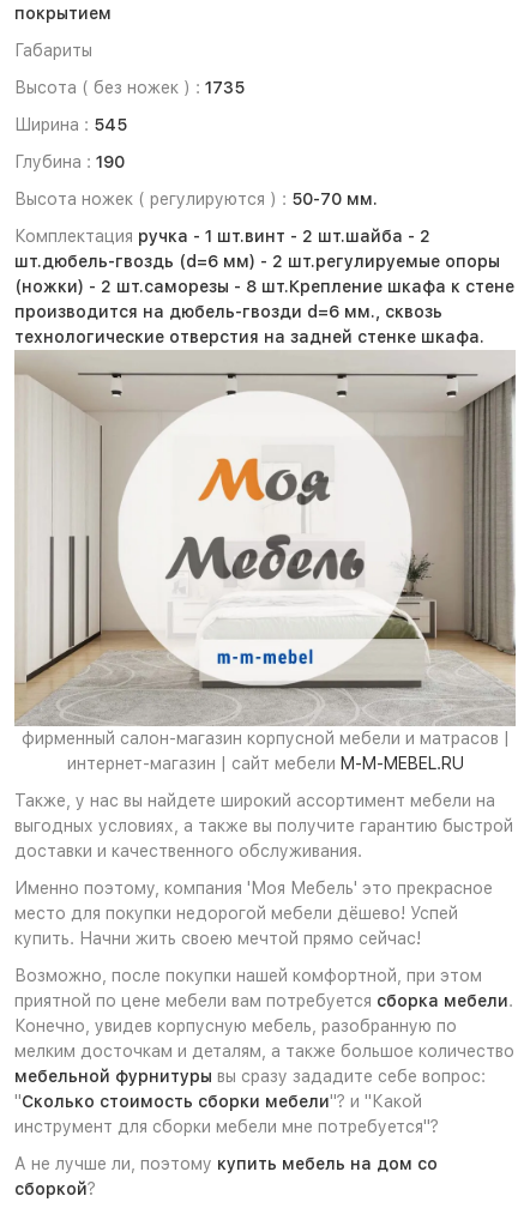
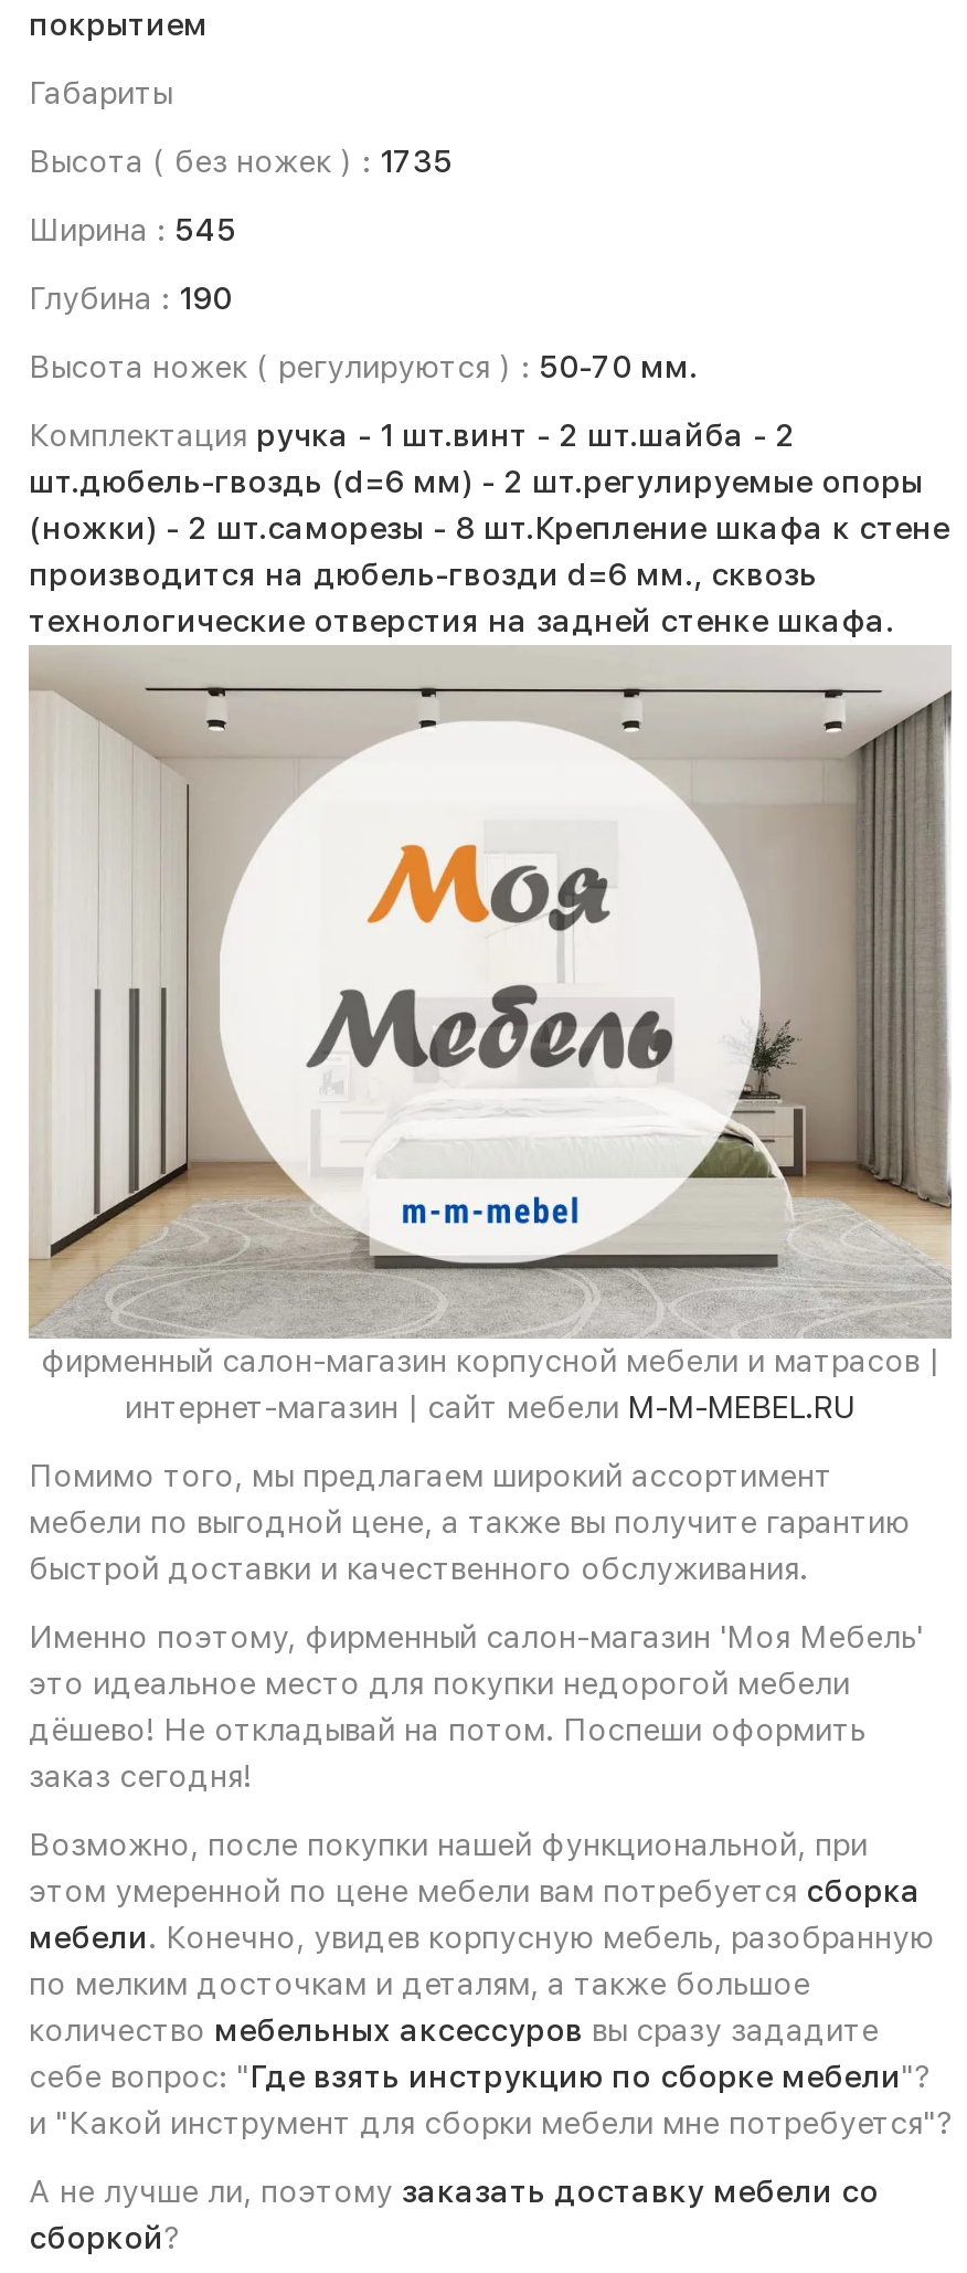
- Также, у нас вы найдете широкий ассортимент мебели на
- выгодных условиях, а также вы получите гарантию быстрой
- доставки и качественного обслуживания.
+ Помимо того, мы предлагаем широкий ассортимент
+ мебели по выгодной цене, а также вы получите гарантию
+ быстрой доставки и качественного обслуживания.

- Именно поэтому, компания 'Моя Мебель' это прекрасное
- место для покупки недорогой мебели дёшево! Успей
- купить. Начни жить своею мечтой прямо сейчас!
+ Именно поэтому, фирменный салон-магазин 'Моя Мебель'
+ это идеальное место для покупки недорогой мебели
+ дёшево! Не откладывай на потом. Поспеши оформить
+ заказ сегодня!

- Возможно, после покупки нашей комфортной, при этом
- приятной по цене мебели вам потребуется сборка мебели.
- Конечно, увидев корпусную мебель, разобранную по
- мелким досточкам и деталям, а также большое количество
- мебельной фурнитуры вы сразу зададите себе вопрос:
- "Сколько стоимость сборки мебели"? и "Какой
- инструмент для сборки мебели мне потребуется"?
+ Возможно, после покупки нашей функциональной, при
+ этом умеренной по цене мебели вам потребуется сборка
+ мебели. Конечно, увидев корпусную мебель, разобранную
+ по мелким досточкам и деталям, а также большое
+ количество мебельных аксессуров вы сразу зададите
+ себе вопрос: " Где взять инструкцию по сборке мебели"?
+ и "Какой инструмент для сборки мебели мне потребуется"?

- А не лучше ли, поэтому купить мебель на дом со
+ А не лучше ли, поэтому заказать доставку мебели со
